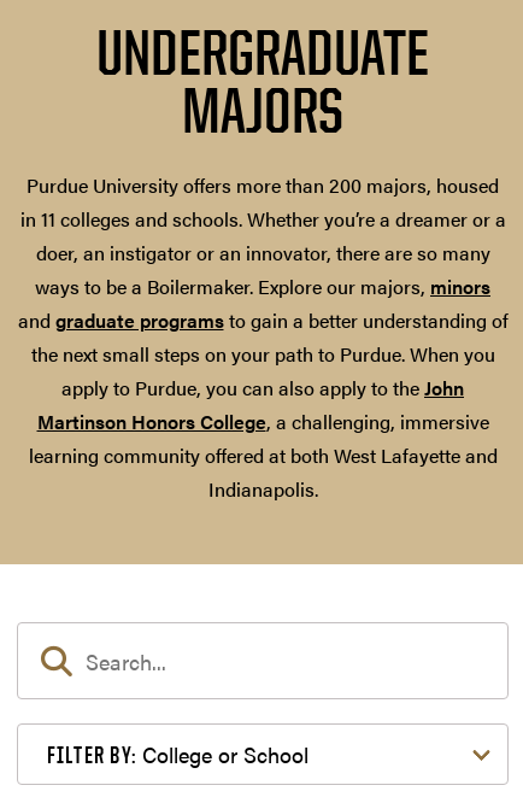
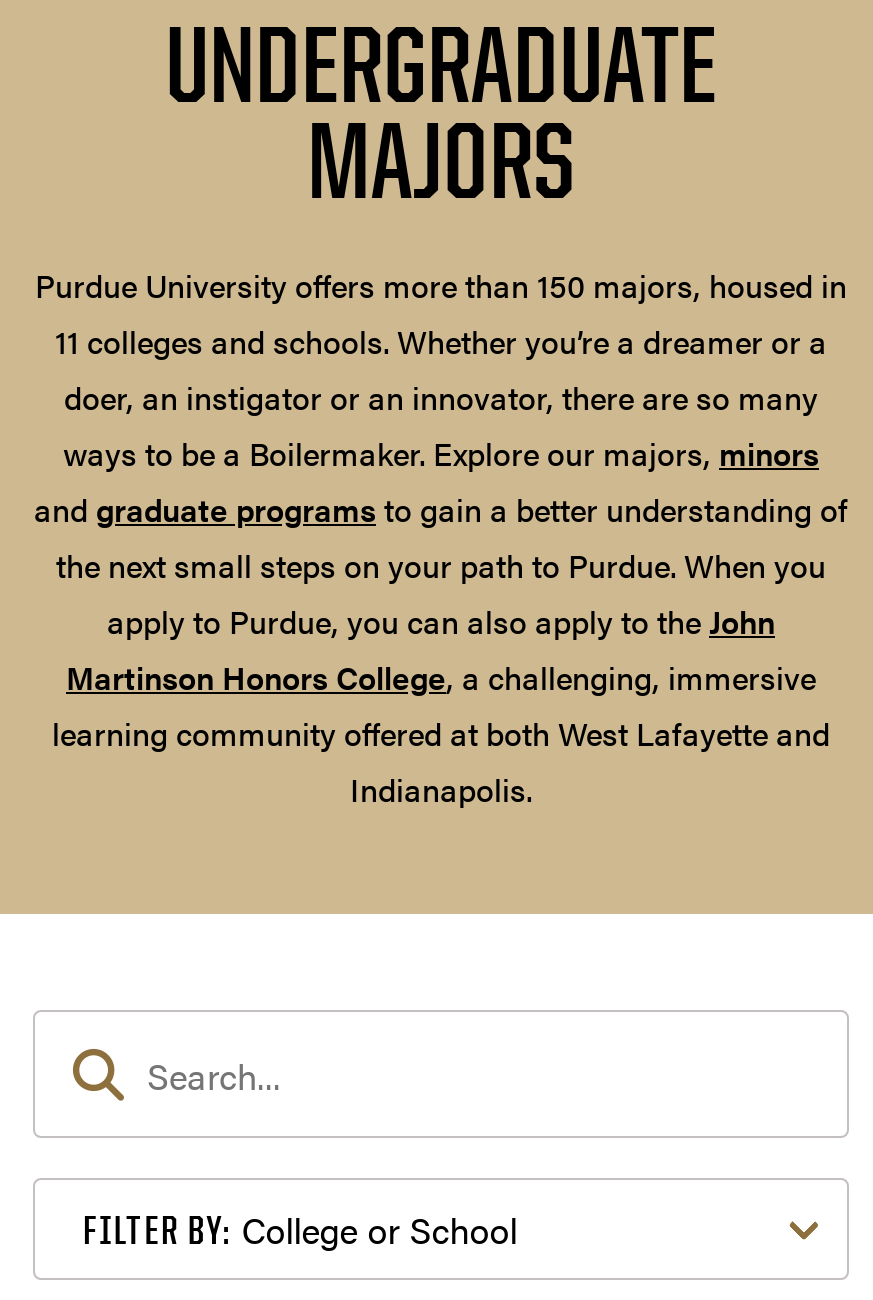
- Purdue University offers more than 200 majors, housed
- in 11 colleges and schools. Whether you’re a dreamer or a
+ Purdue University offers more than 150 majors, housed in
+ 11 colleges and schools. Whether you’re a dreamer or a
